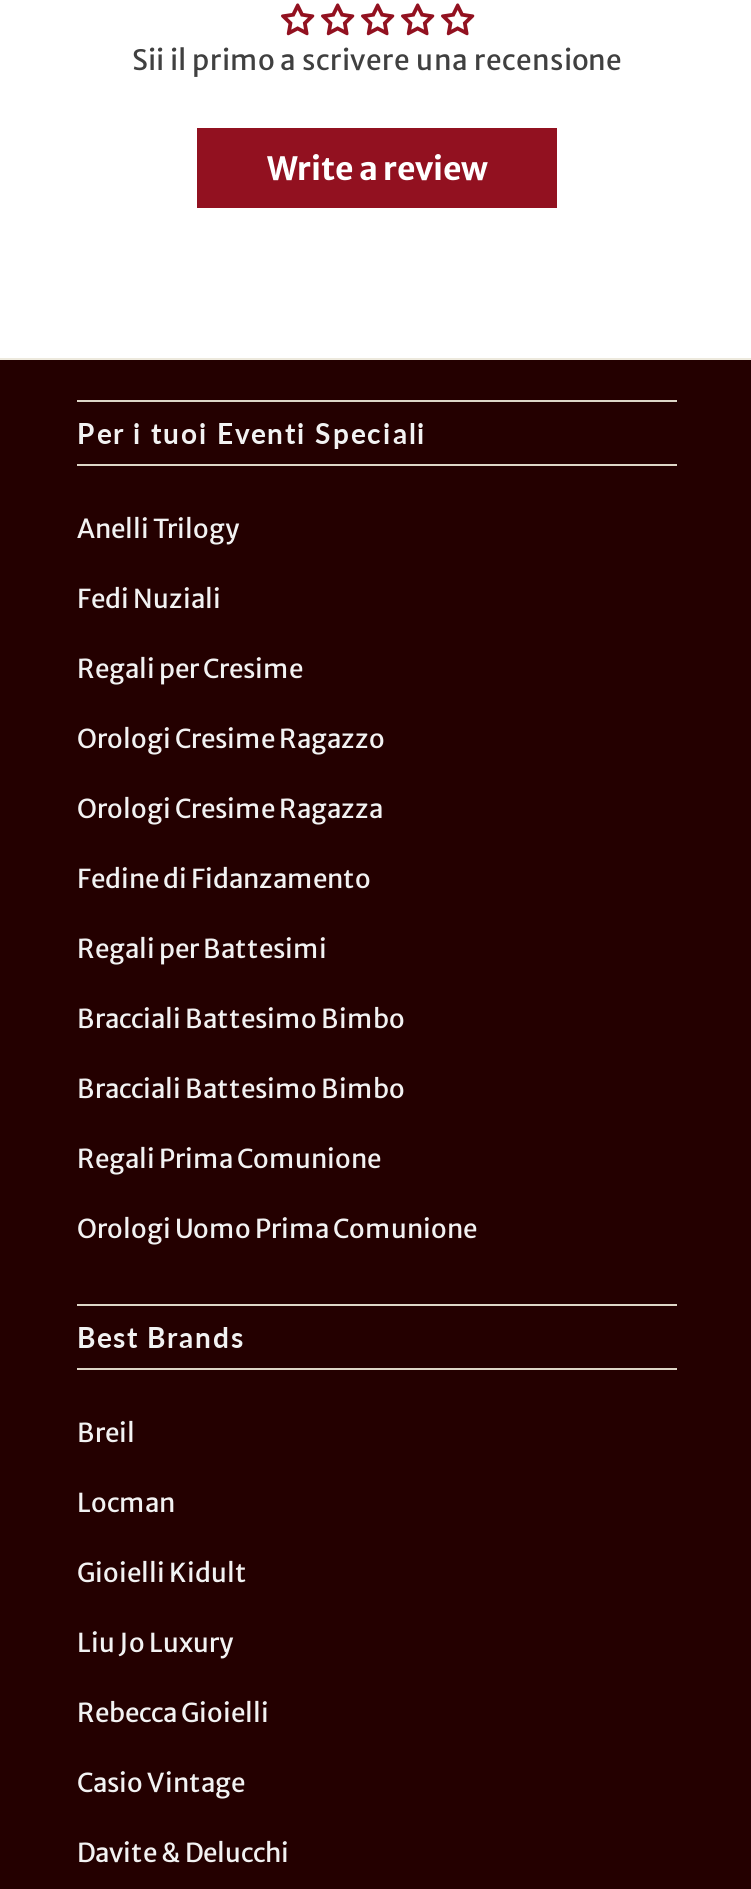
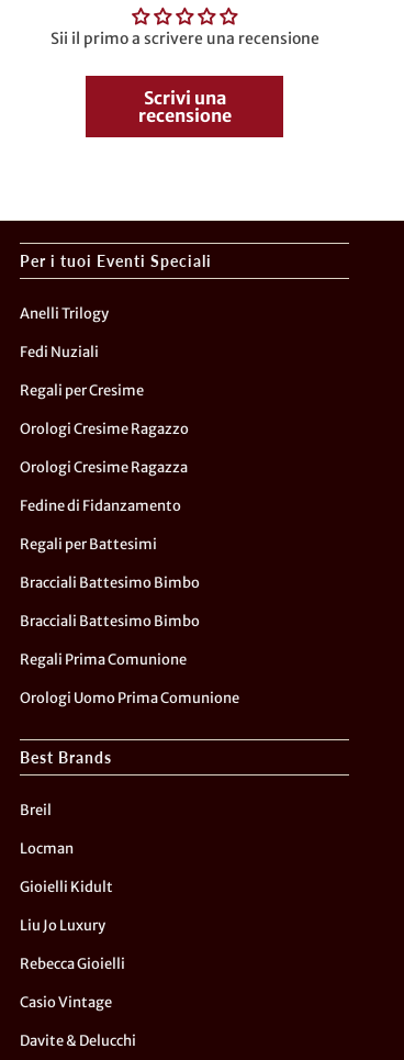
- Write a review
+ Scrivi una
+ recensione
